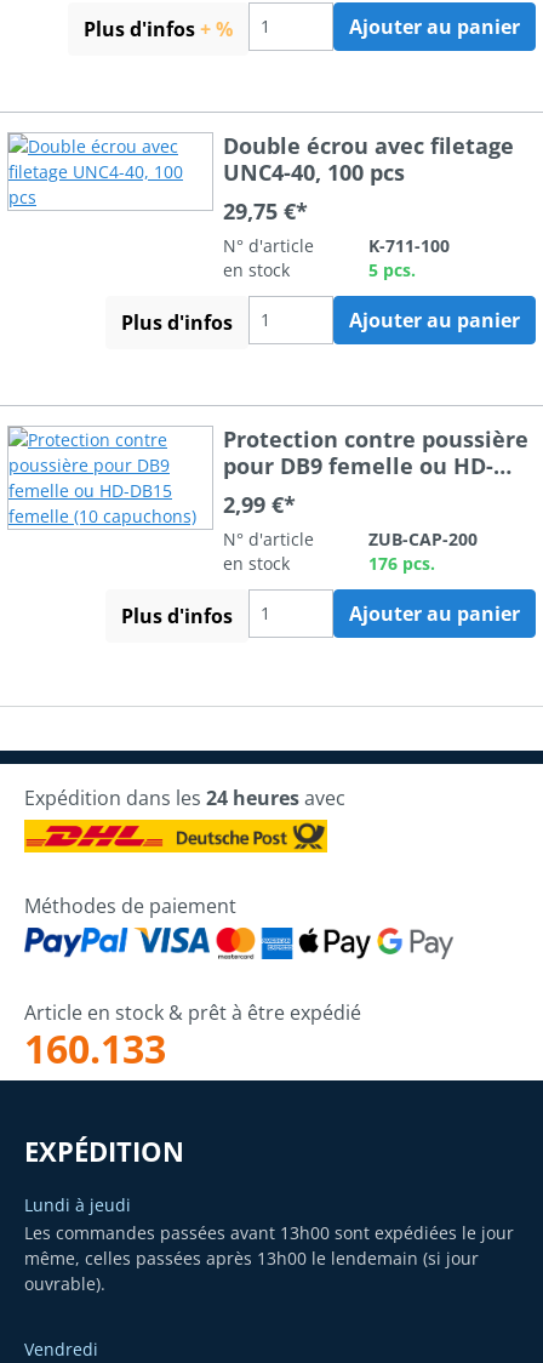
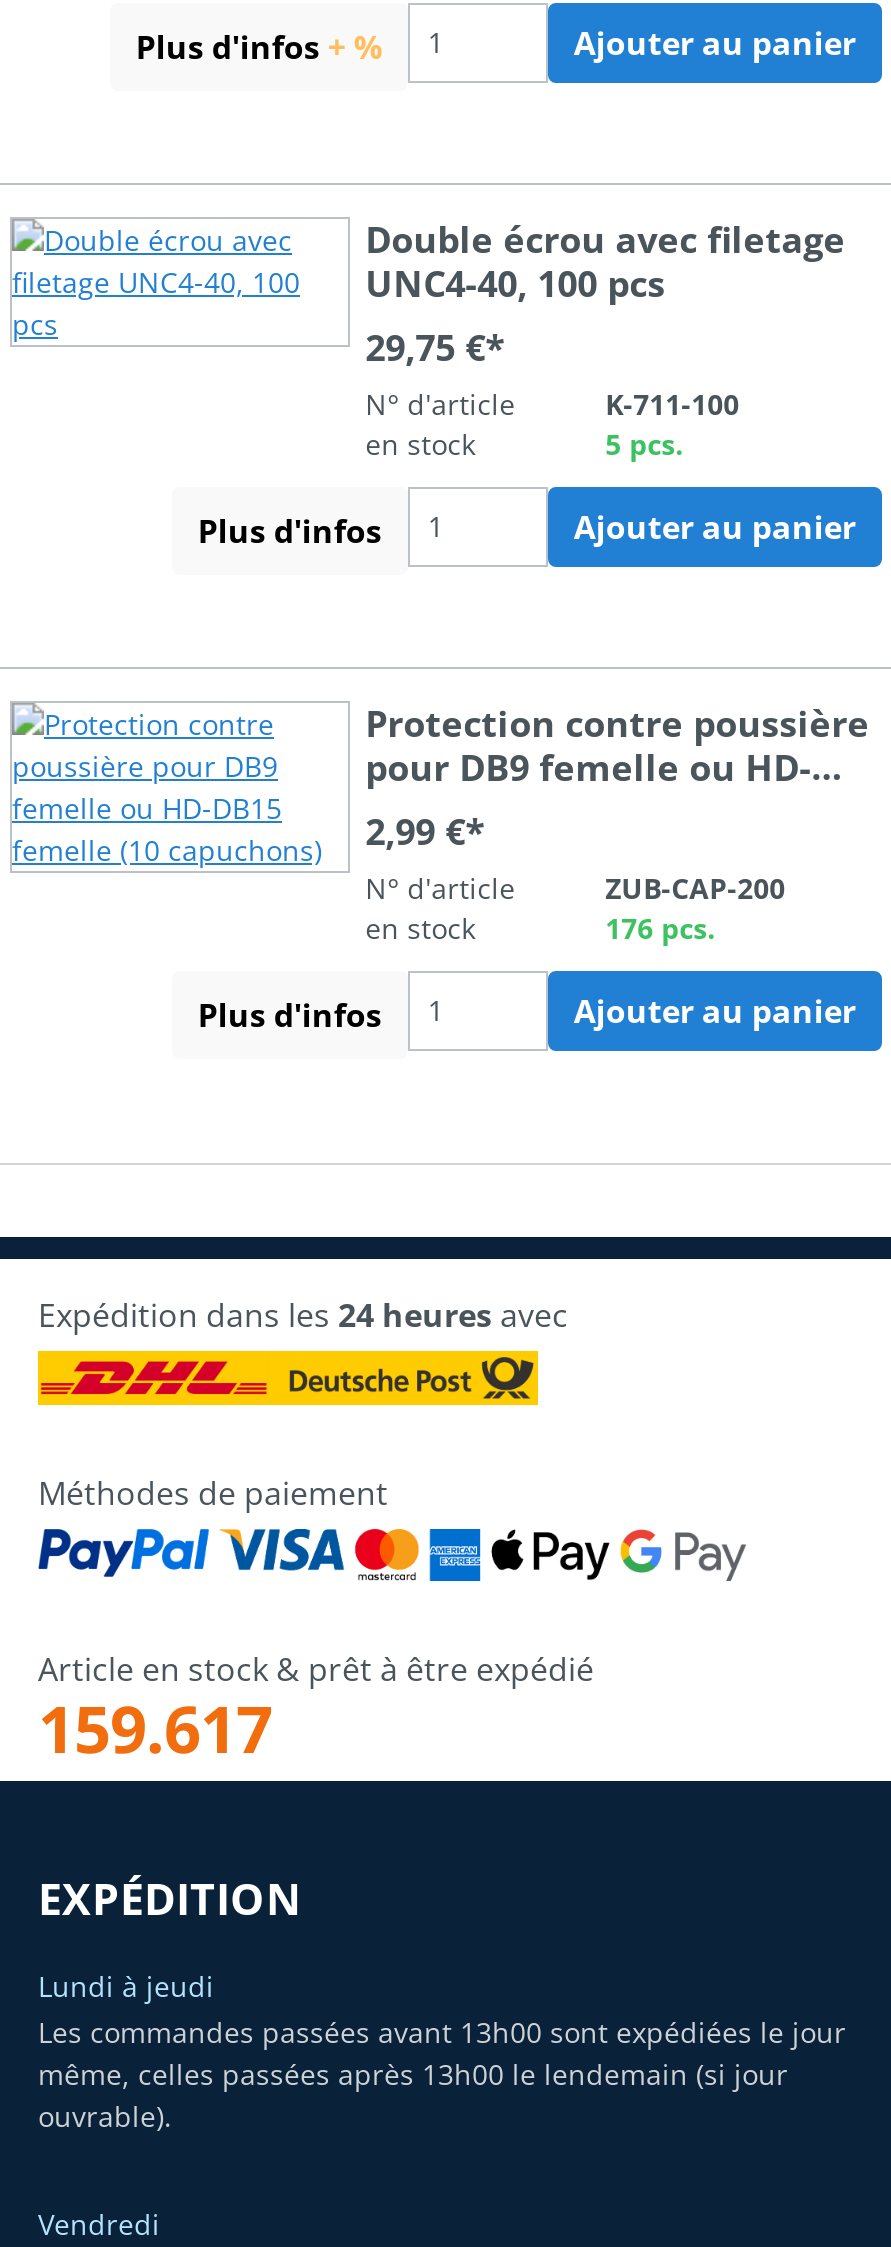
- 160.133
+ 159.617
